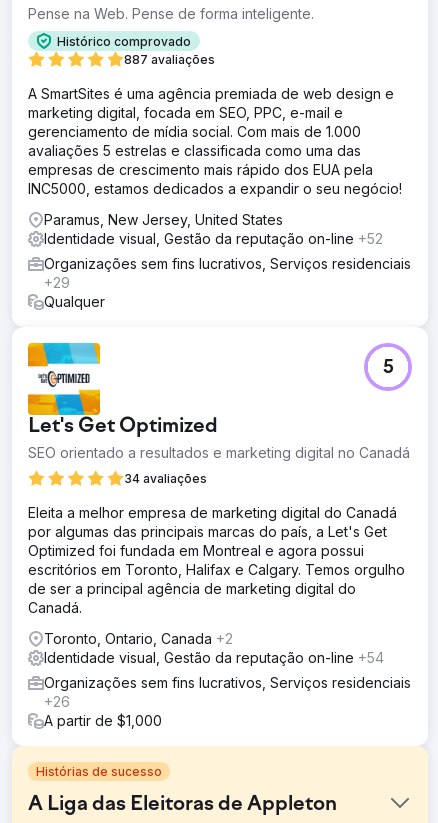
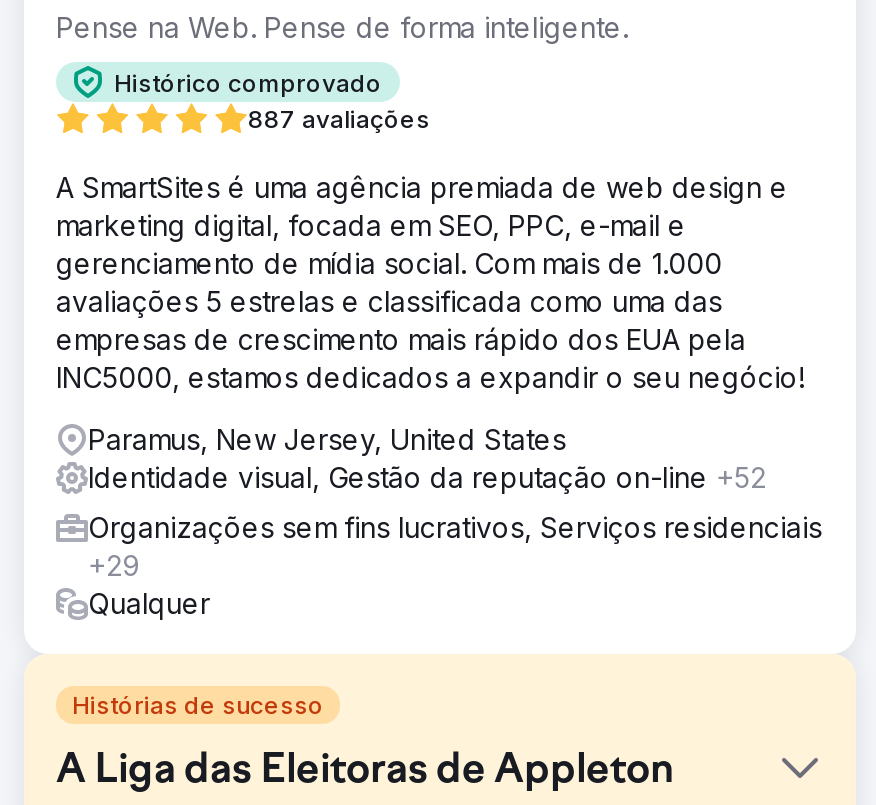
- [image]
- Let's Get Optimized
- SEO orientado a resultados e marketing digital no Canadá
- 34 avaliações

- 5

- Eleita a melhor empresa de marketing digital do Canadá
- por algumas das principais marcas do país, a Let's Get
- Optimized foi fundada em Montreal e agora possui
- escritórios em Toronto, Halifax e Calgary. Temos orgulho
- de ser a principal agência de marketing digital do
- Canadá.
- Toronto, Ontario, Canada +2
- Identidade visual, Gestão da reputação on-line +54
- Organizações sem fins lucrativos, Serviços residenciais
- +26
- A partir de $1,000
